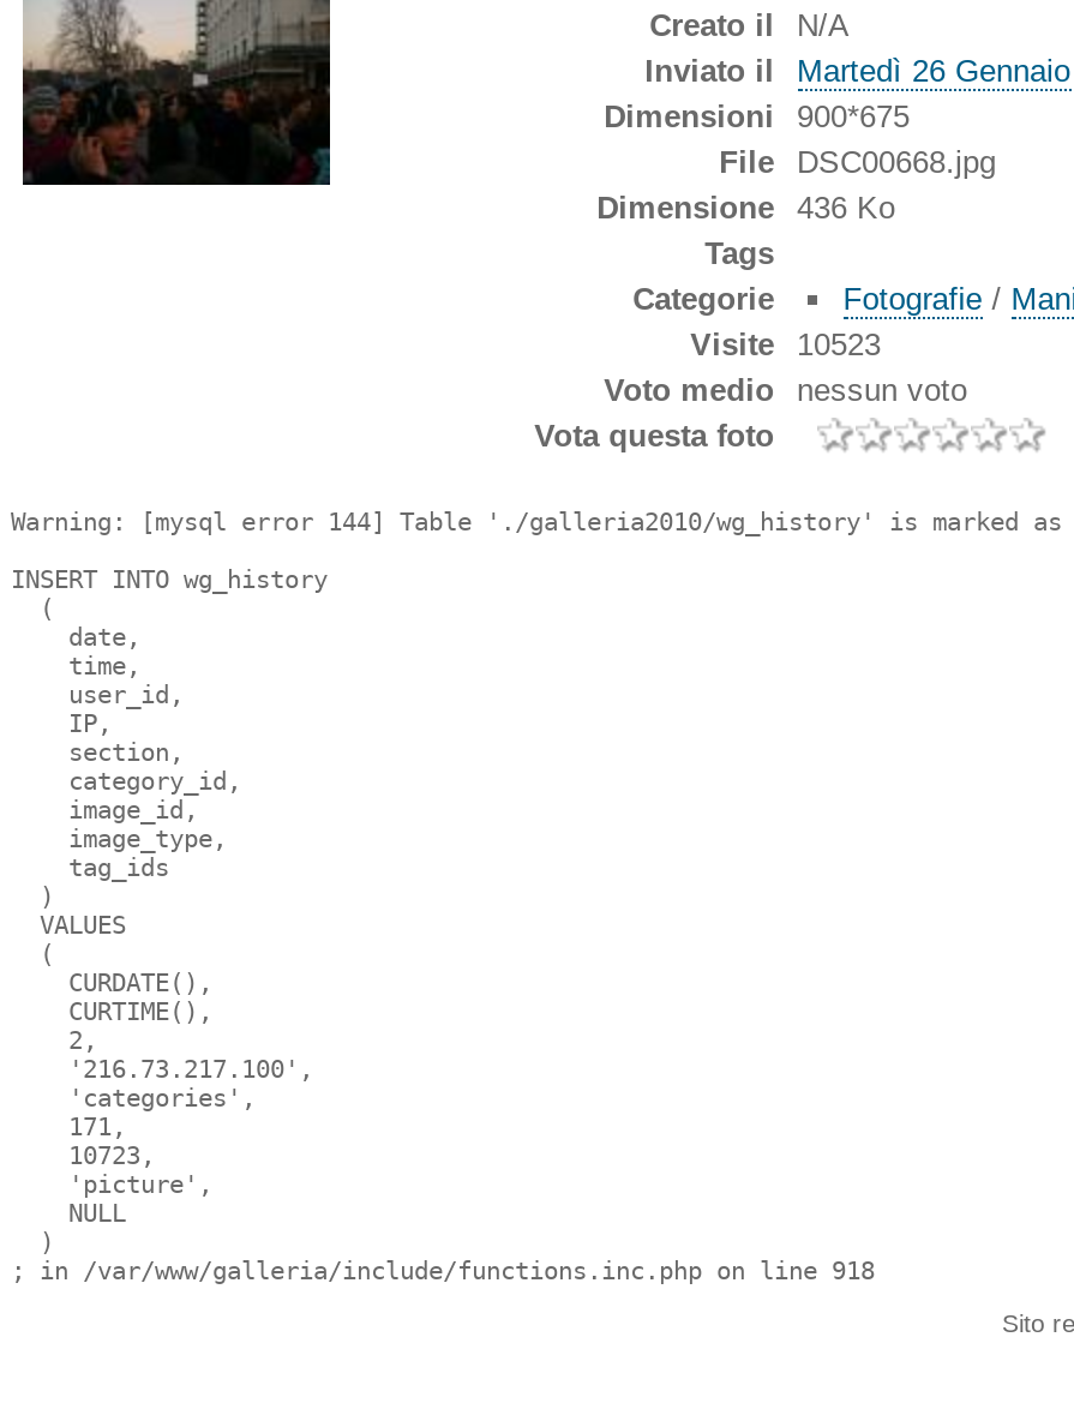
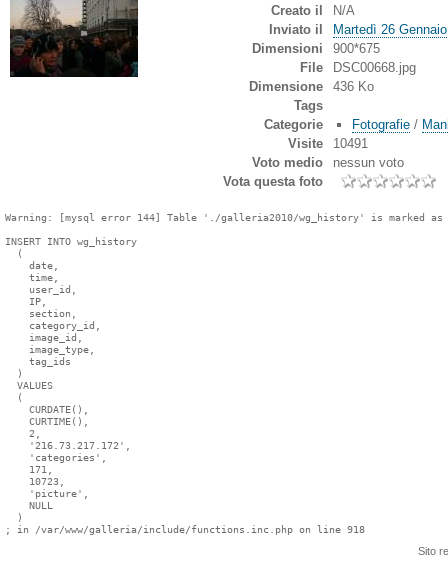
- Visite 10523
+ Visite 10491

- '216.73.217.100',
+ '216.73.217.172',
